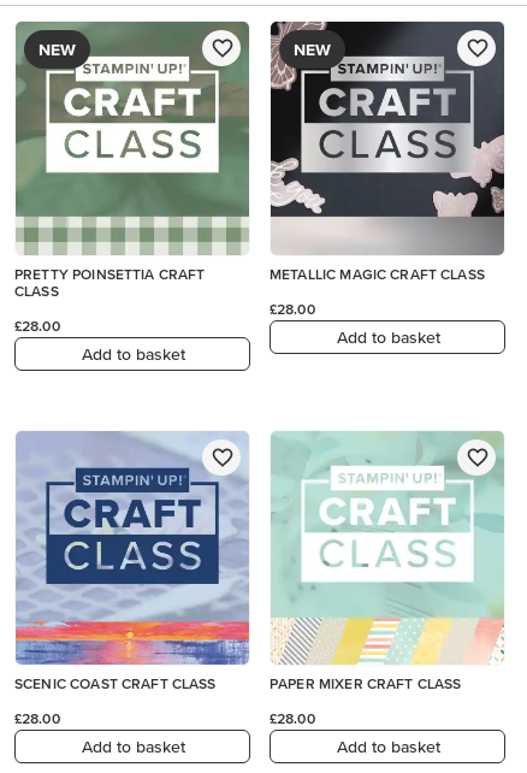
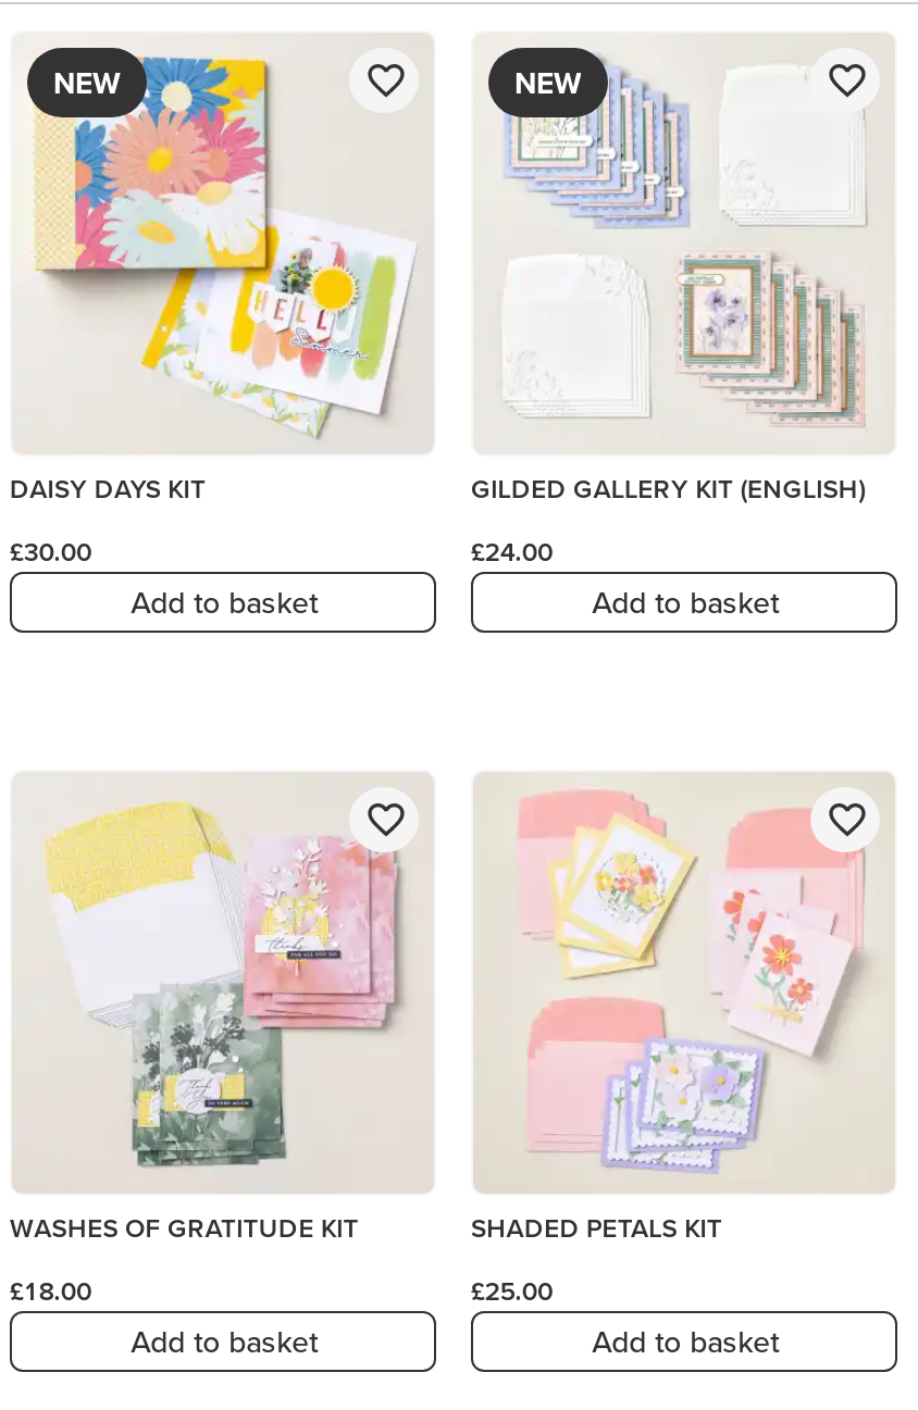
- [image]
- PRETTY POINSETTIA CRAFT
- CLASS
+ [image]
+ DAISY DAYS KIT

- [image]
- METALLIC MAGIC CRAFT CLASS
+ [image]
+ GILDED GALLERY KIT (ENGLISH)

- £28.00
+ £24.00

- £28.00
+ £30.00

- [image]
- SCENIC COAST CRAFT CLASS
+ [image]
+ WASHES OF GRATITUDE KIT

- [image]
- PAPER MIXER CRAFT CLASS
+ [image]
+ SHADED PETALS KIT

- £28.00
+ £18.00

- £28.00
+ £25.00
